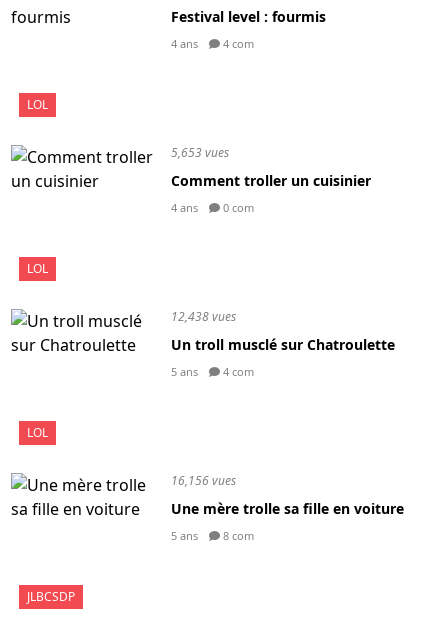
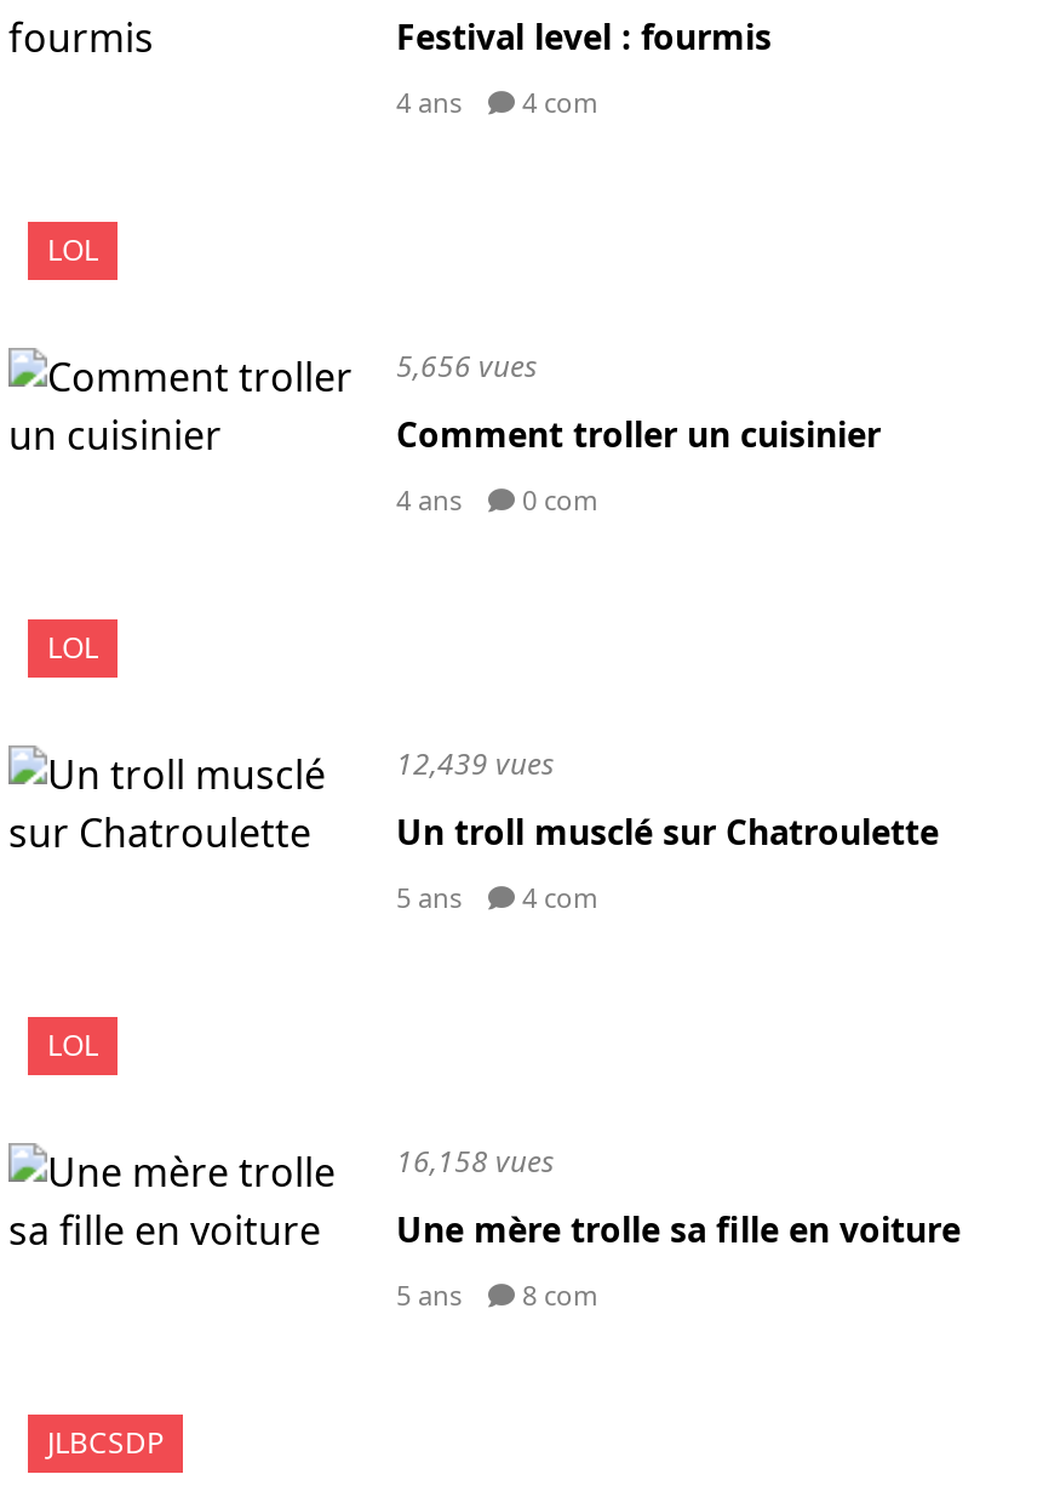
- 5,653 vues
+ 5,656 vues

- 12,438 vues
+ 12,439 vues

- 16,156 vues
+ 16,158 vues
